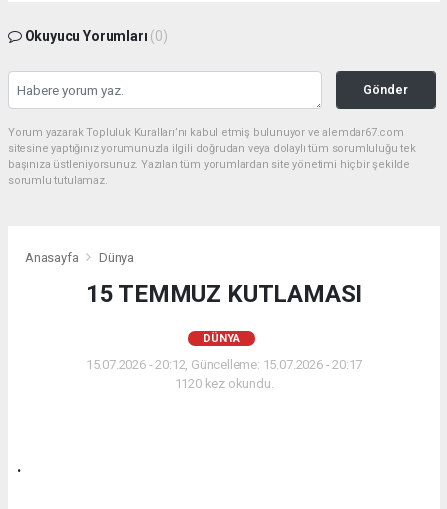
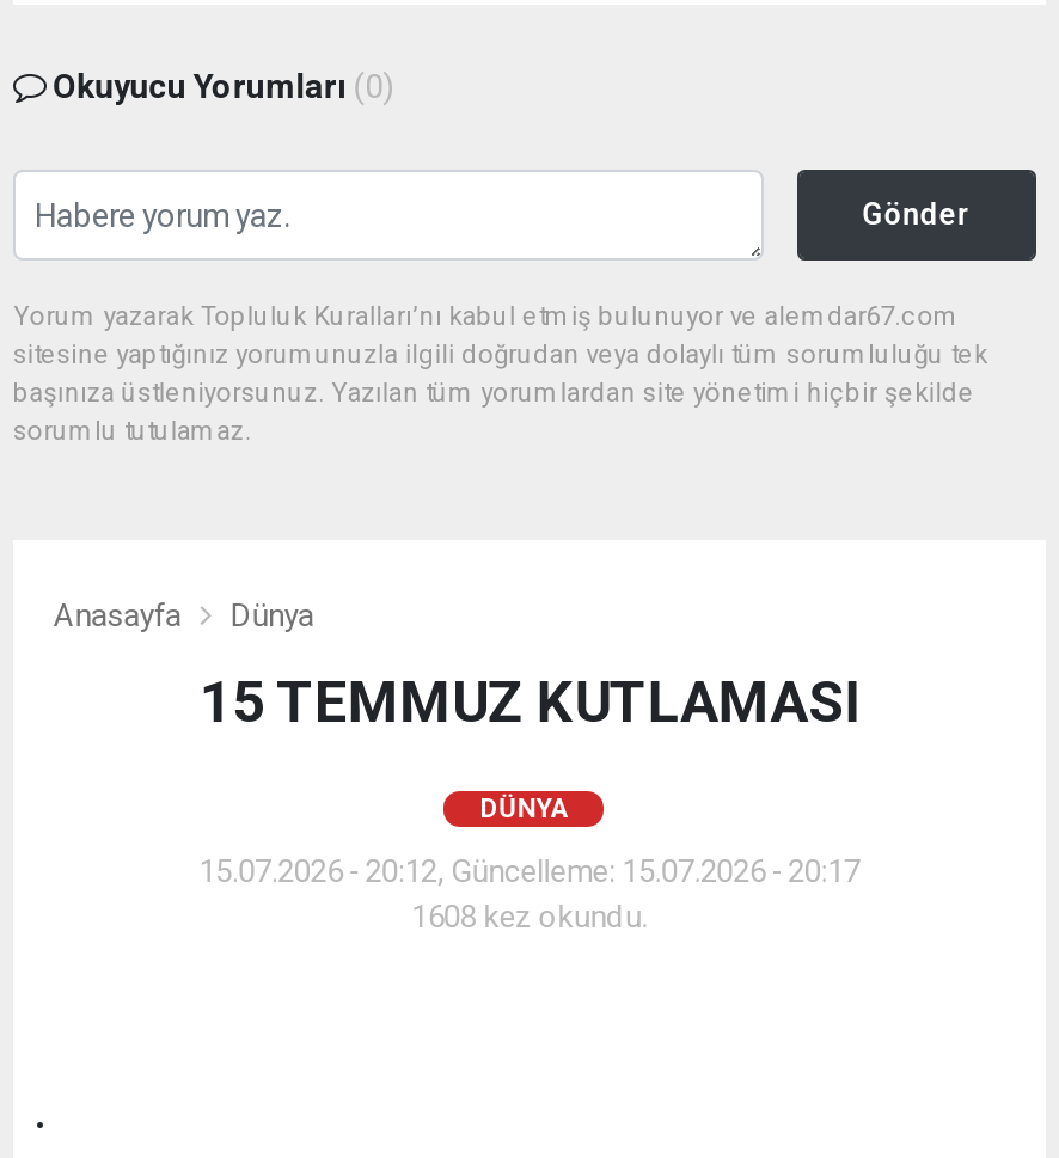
- 1120 kez okundu.
+ 1608 kez okundu.
